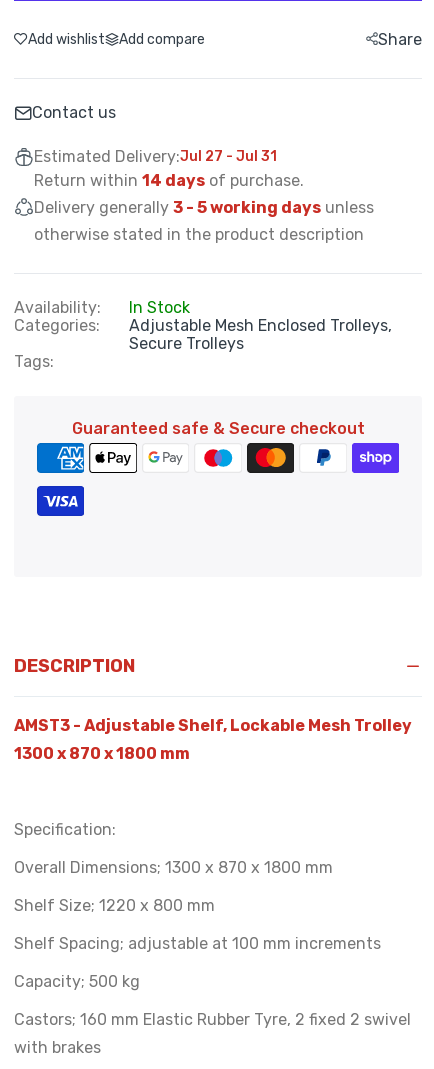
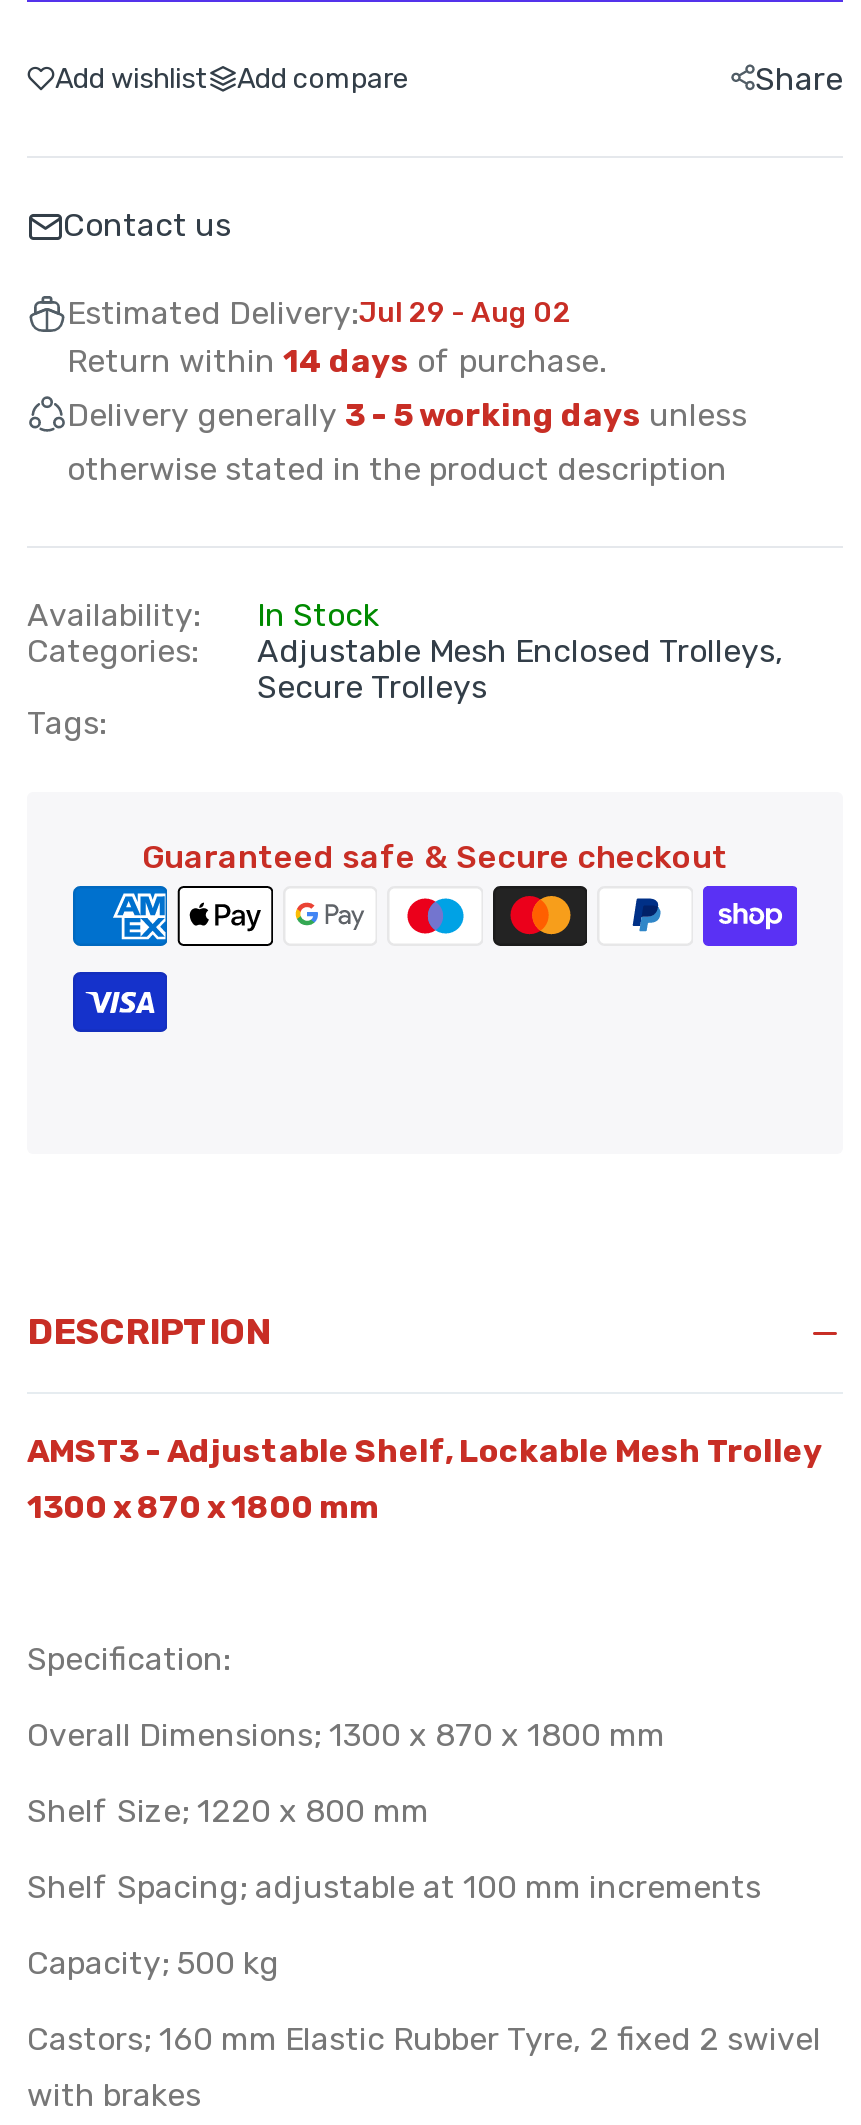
- Estimated Delivery:Jul 27 - Jul 31
+ Estimated Delivery:Jul 29 - Aug 02
